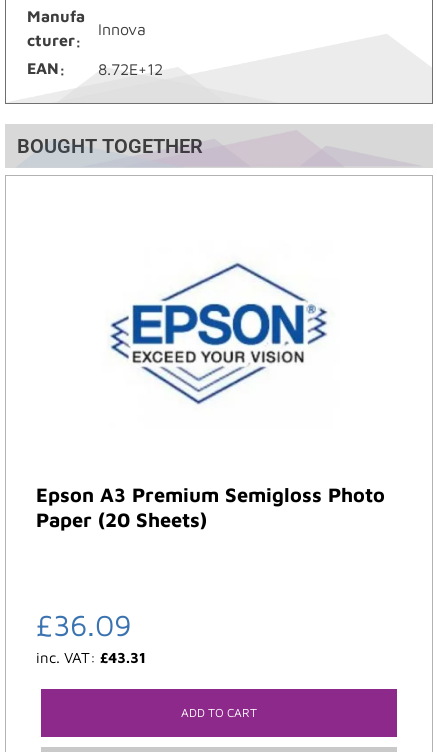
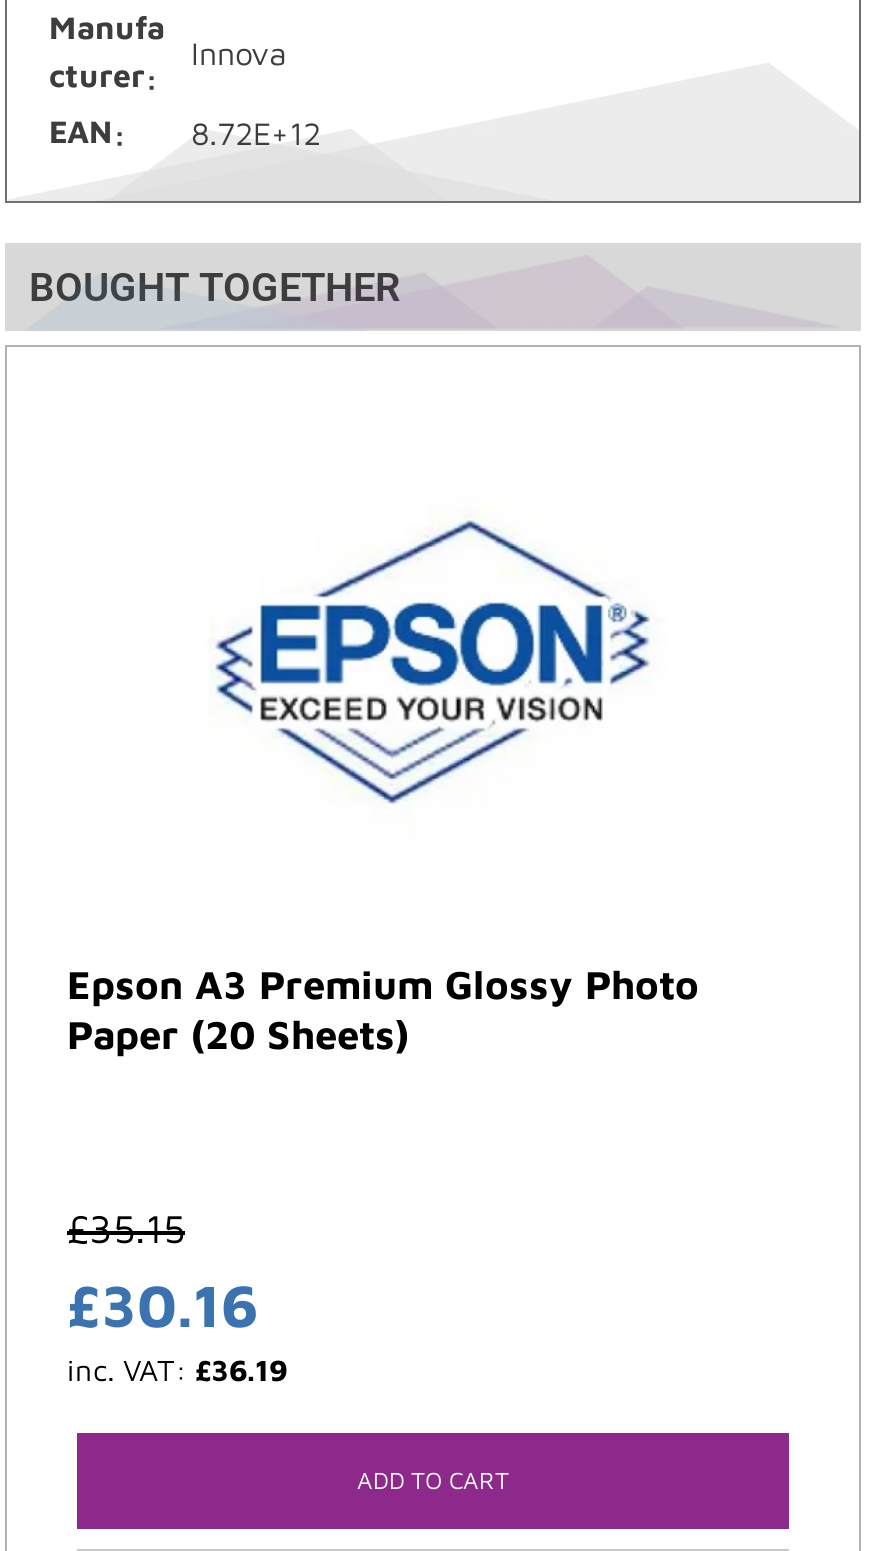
- Epson A3 Premium Semigloss Photo
+ Epson A3 Premium Glossy Photo

- £36.09
- inc. VAT: £43.31
+ £35.15
+ £30.16
+ inc. VAT: £36.19
